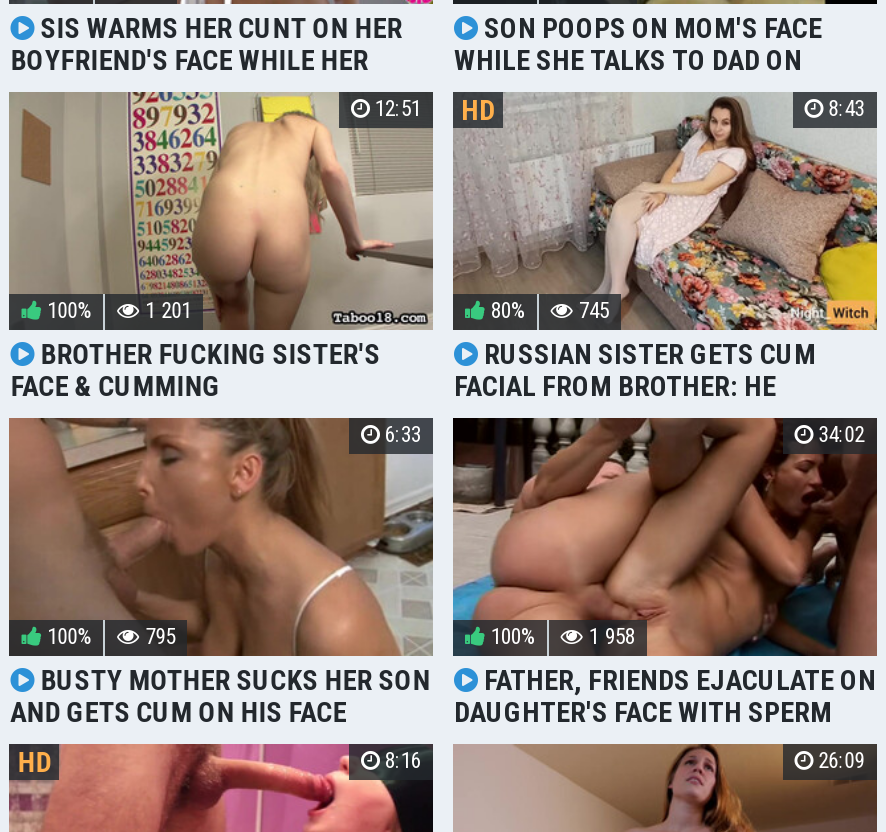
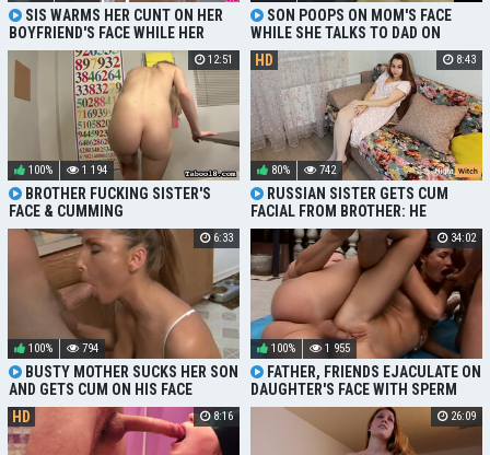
- 100% 1 201
+ 100% 1 194

- 80% 745
+ 80% 742

- 100% 795
+ 100% 794

- 100% 1 958
+ 100% 1 955
